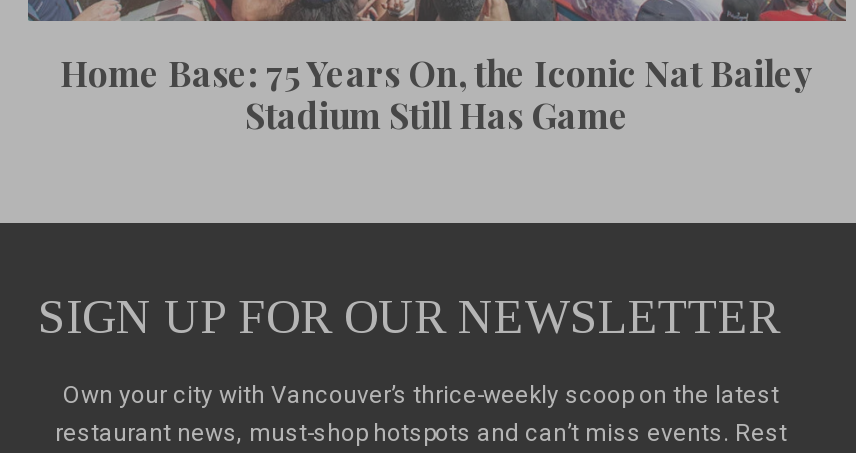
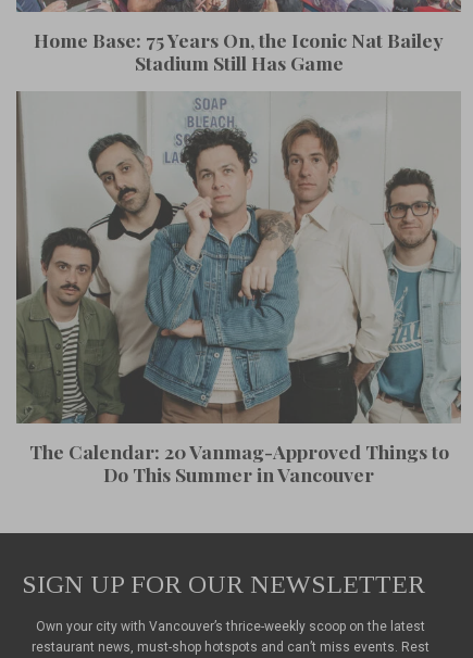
+ [image]
+ The Calendar: 20 Vanmag-Approved Things to
+ Do This Summer in Vancouver
